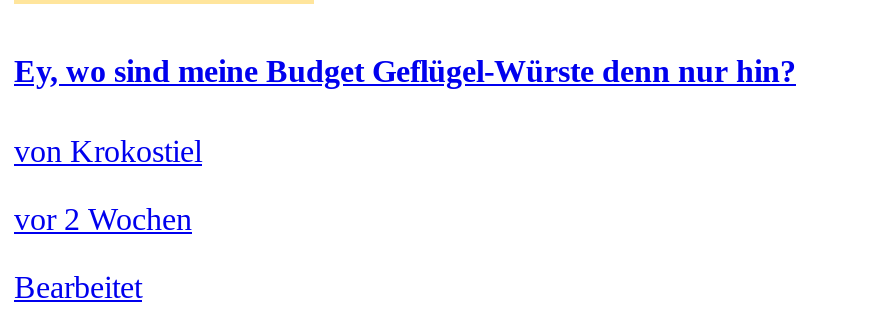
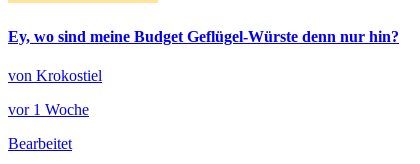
- vor 2 Wochen
+ vor 1 Woche
